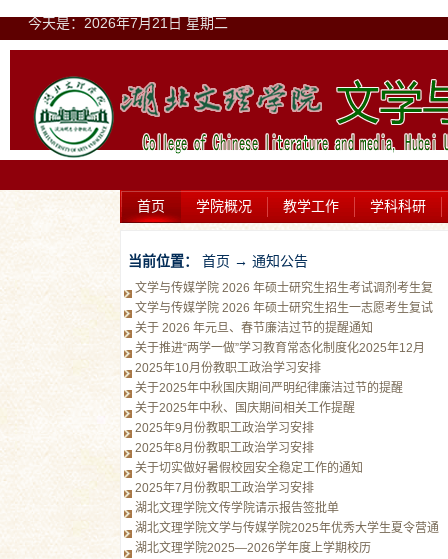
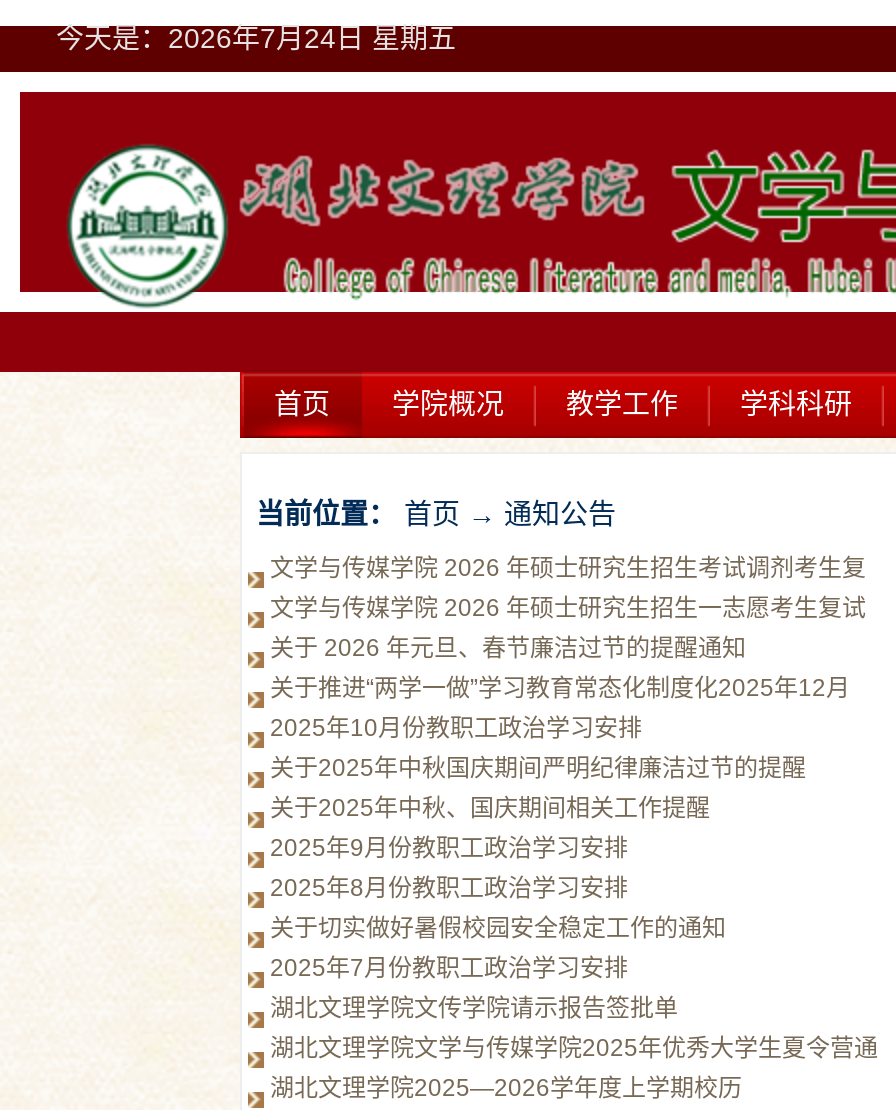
- 今天是：2026年7月21日 星期二
+ 今天是：2026年7月24日 星期五
